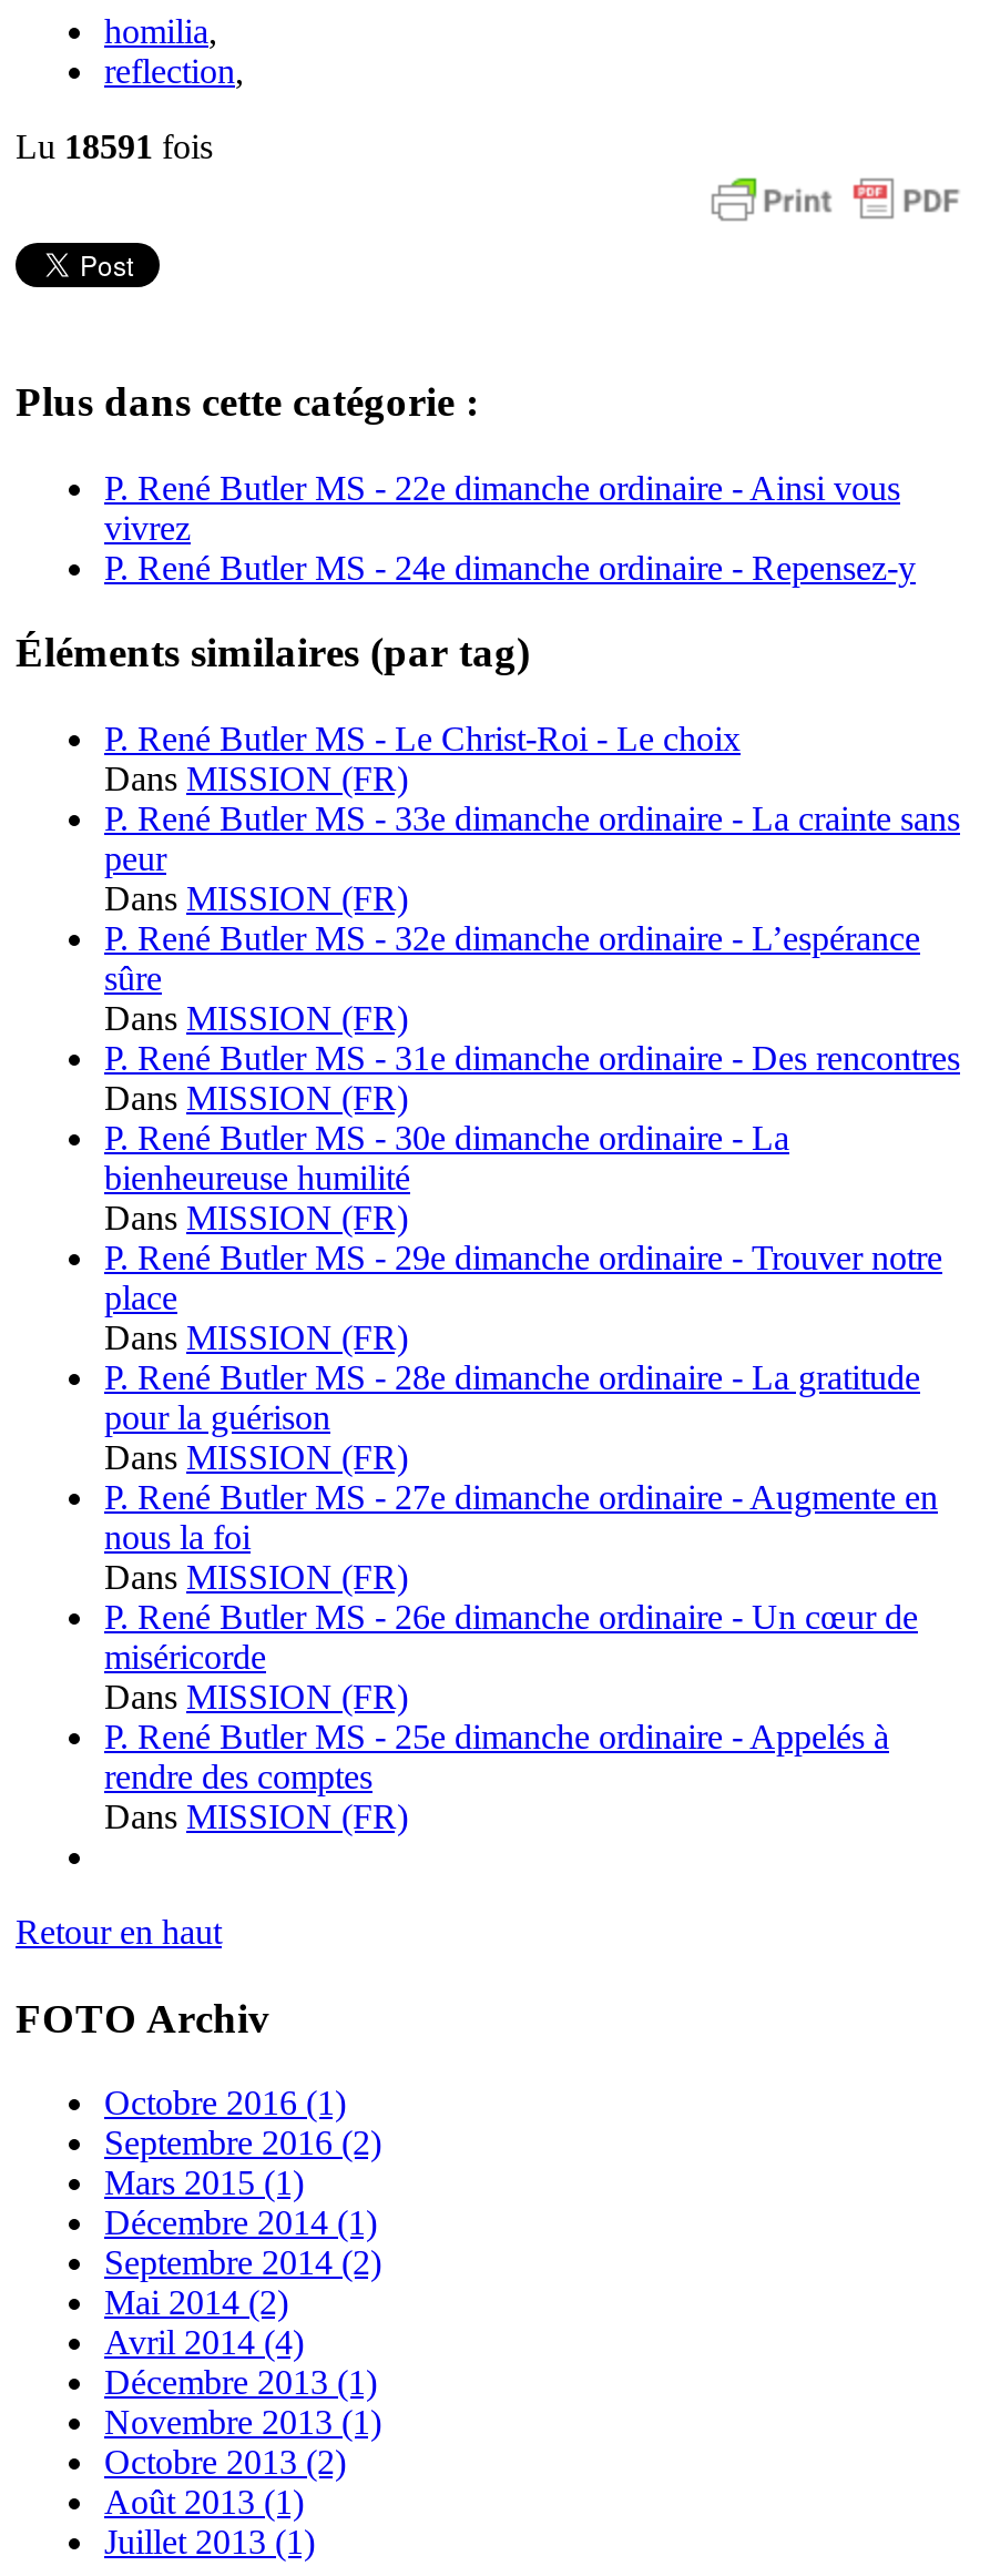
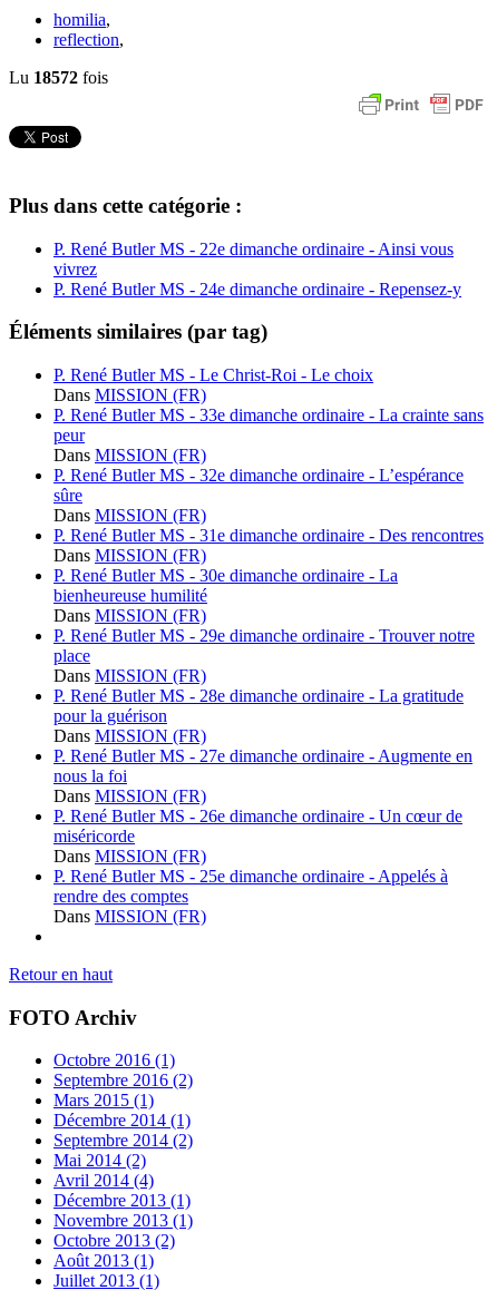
- Lu 18591 fois
+ Lu 18572 fois
